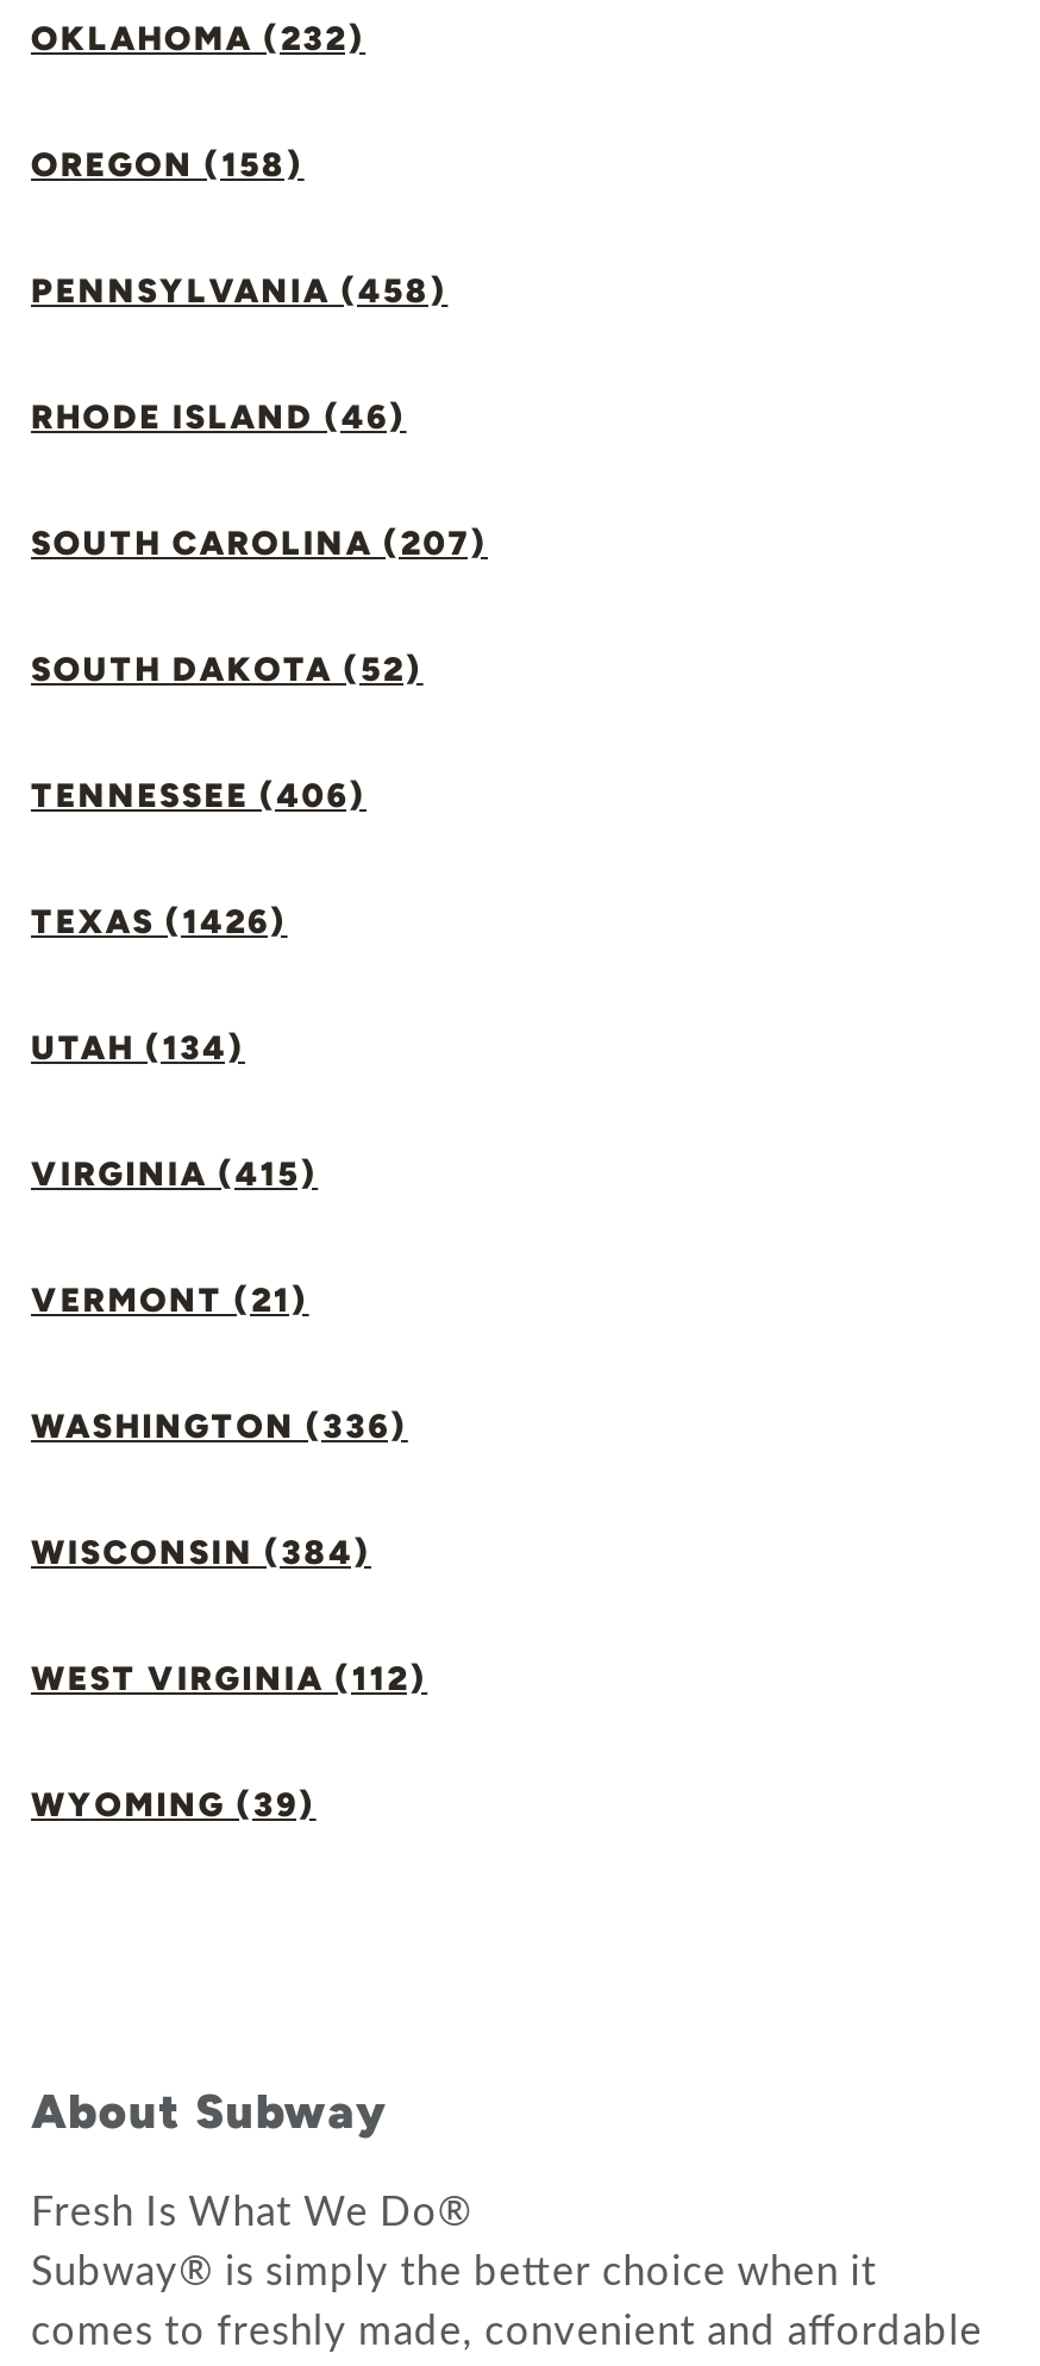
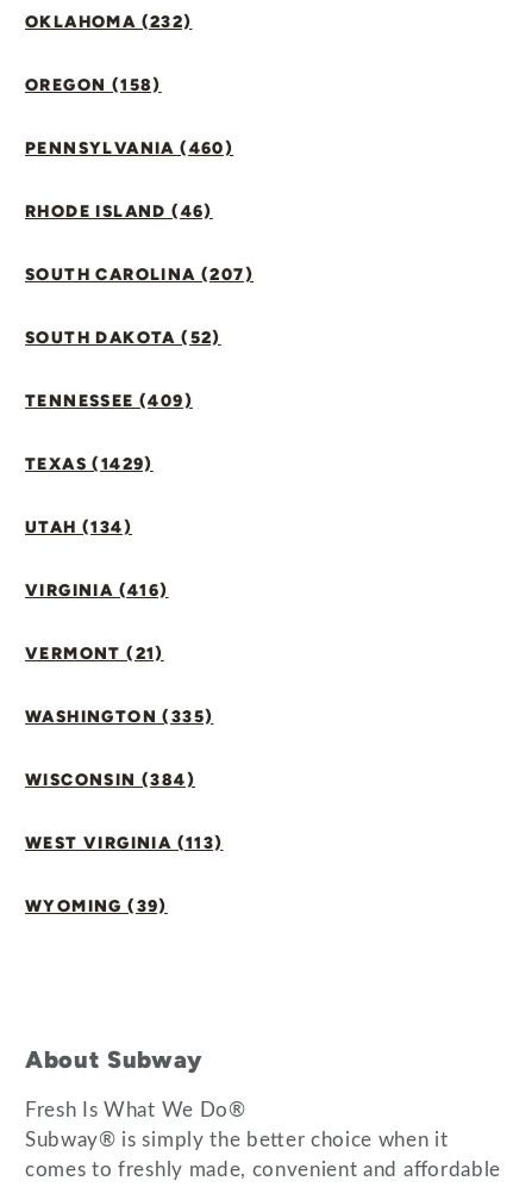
- PENNSYLVANIA (458)
+ PENNSYLVANIA (460)

- TENNESSEE (406)
+ TENNESSEE (409)

- TEXAS (1426)
+ TEXAS (1429)

- VIRGINIA (415)
+ VIRGINIA (416)

- WASHINGTON (336)
+ WASHINGTON (335)

- WEST VIRGINIA (112)
+ WEST VIRGINIA (113)
